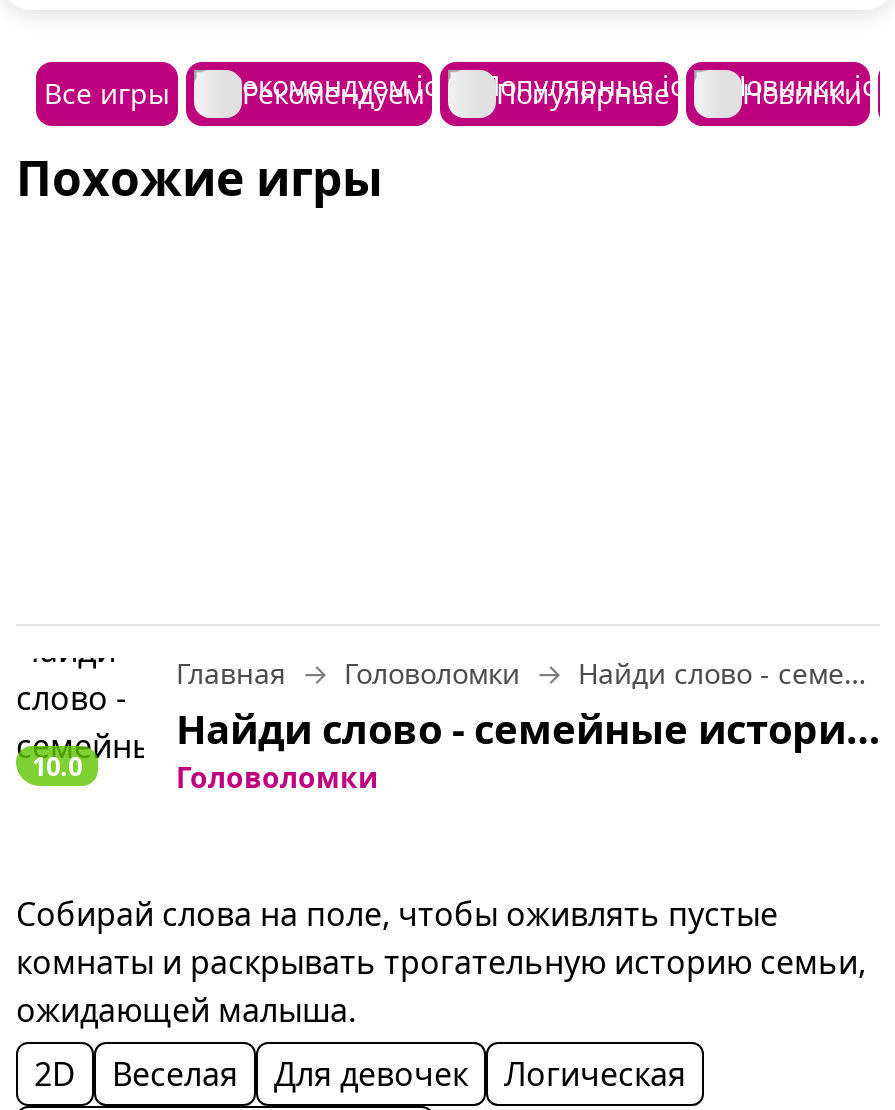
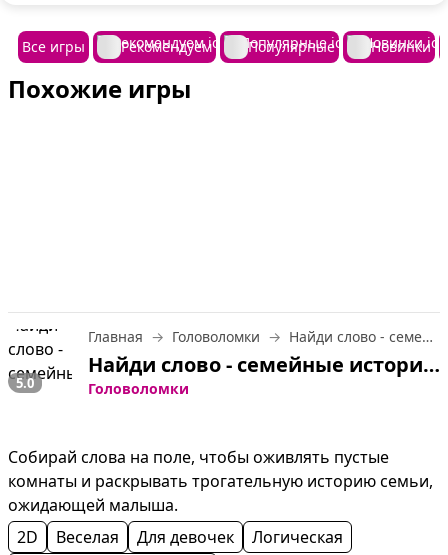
- 10.0
+ 5.0
